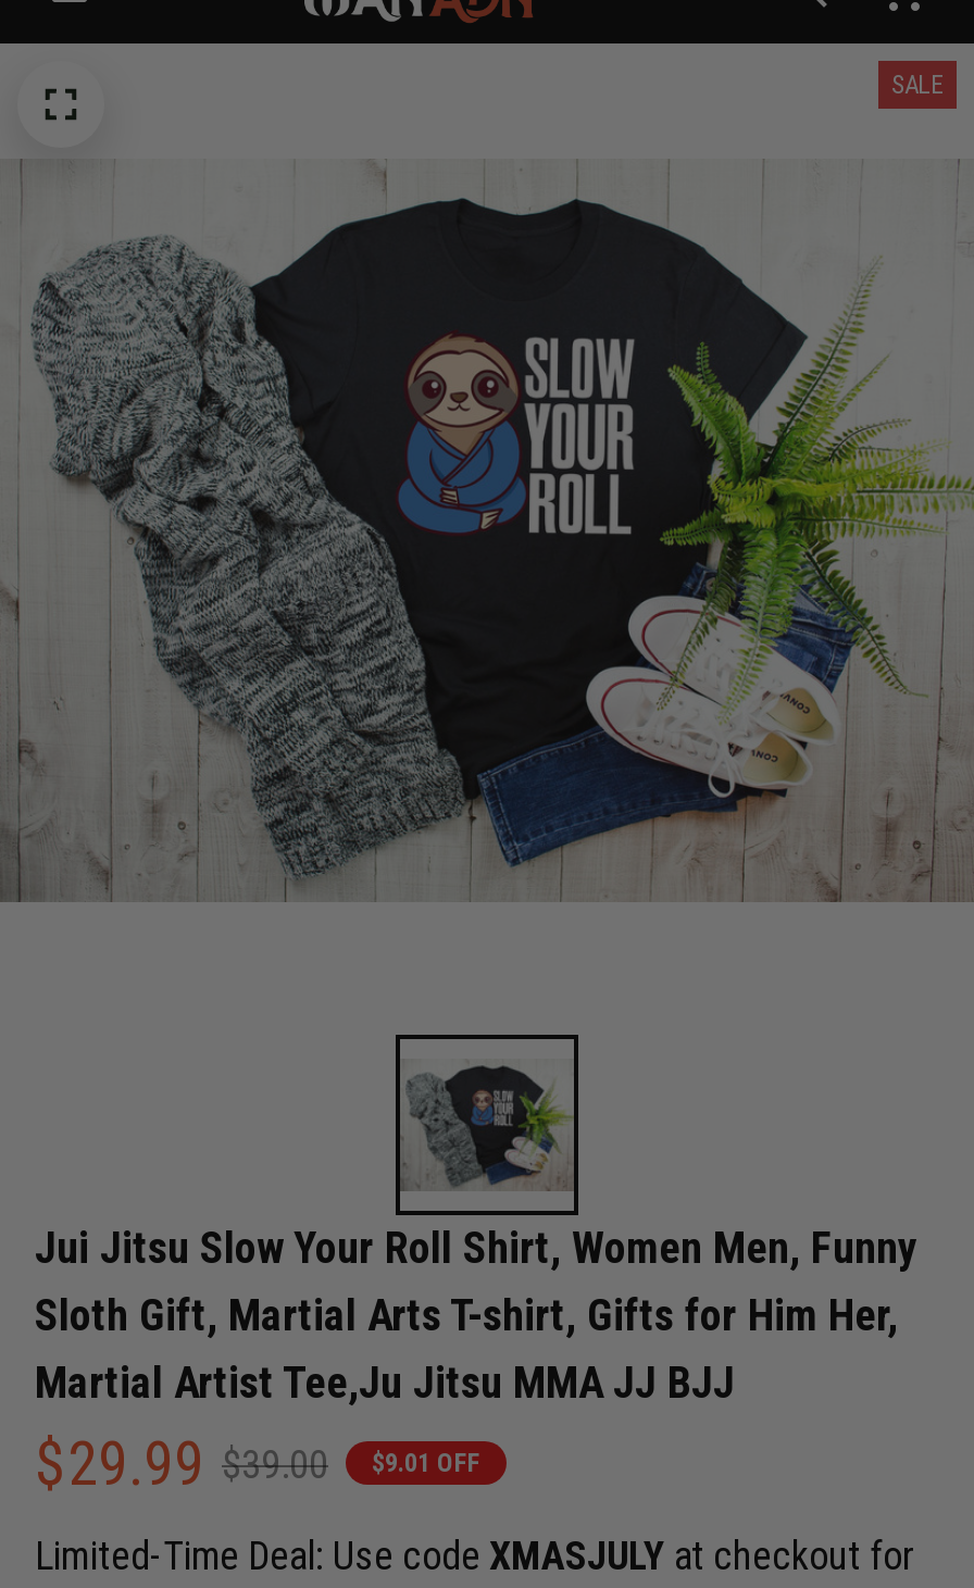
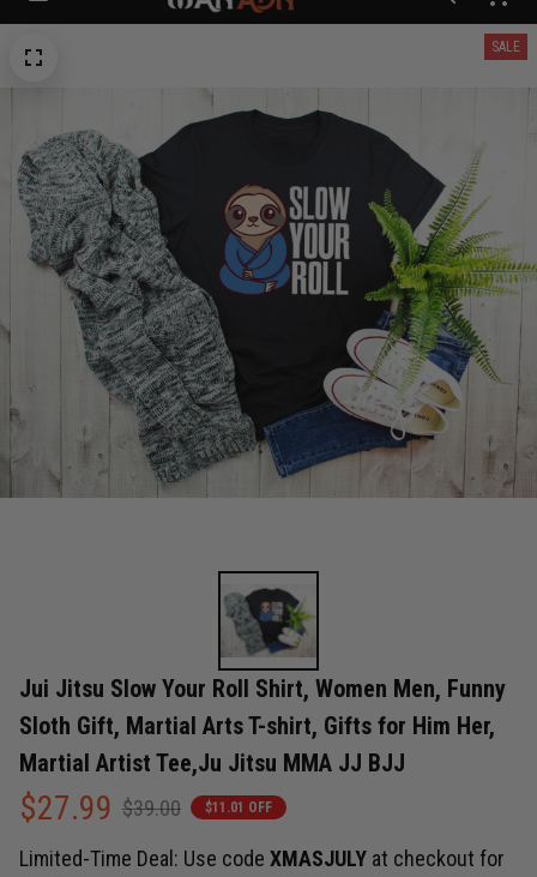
- $29.99 $39.00
+ $27.99 $39.00

- $9.01 OFF
+ $11.01 OFF
